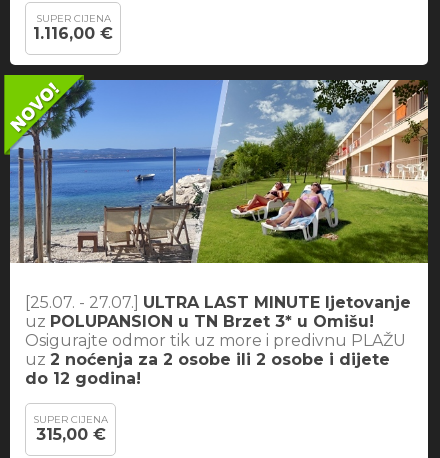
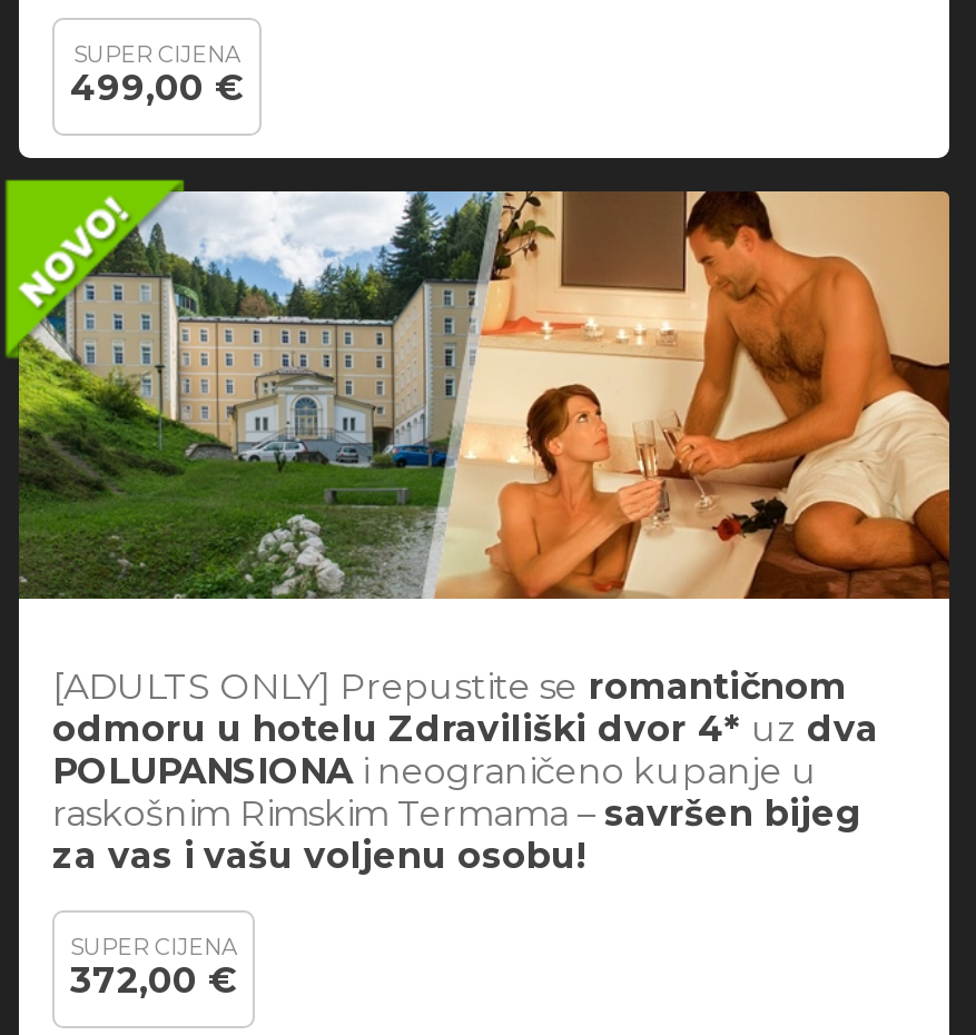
- 1.116,00 €
+ 499,00 €

- [image]
- [25.07. - 27.07.] ULTRA LAST MINUTE ljetovanje
- uz POLUPANSION u TN Brzet 3* u Omišu!
- Osigurajte odmor tik uz more i predivnu PLAŽU
- uz 2 noćenja za 2 osobe ili 2 osobe i dijete
- do 12 godina!
+ [image]
+ [ADULTS ONLY] Prepustite se romantičnom
+ odmoru u hotelu Zdraviliški dvor 4* uz dva
+ POLUPANSIONA i neograničeno kupanje u
+ raskošnim Rimskim Termama – savršen bijeg
+ za vas i vašu voljenu osobu!

- 315,00 €
+ 372,00 €
